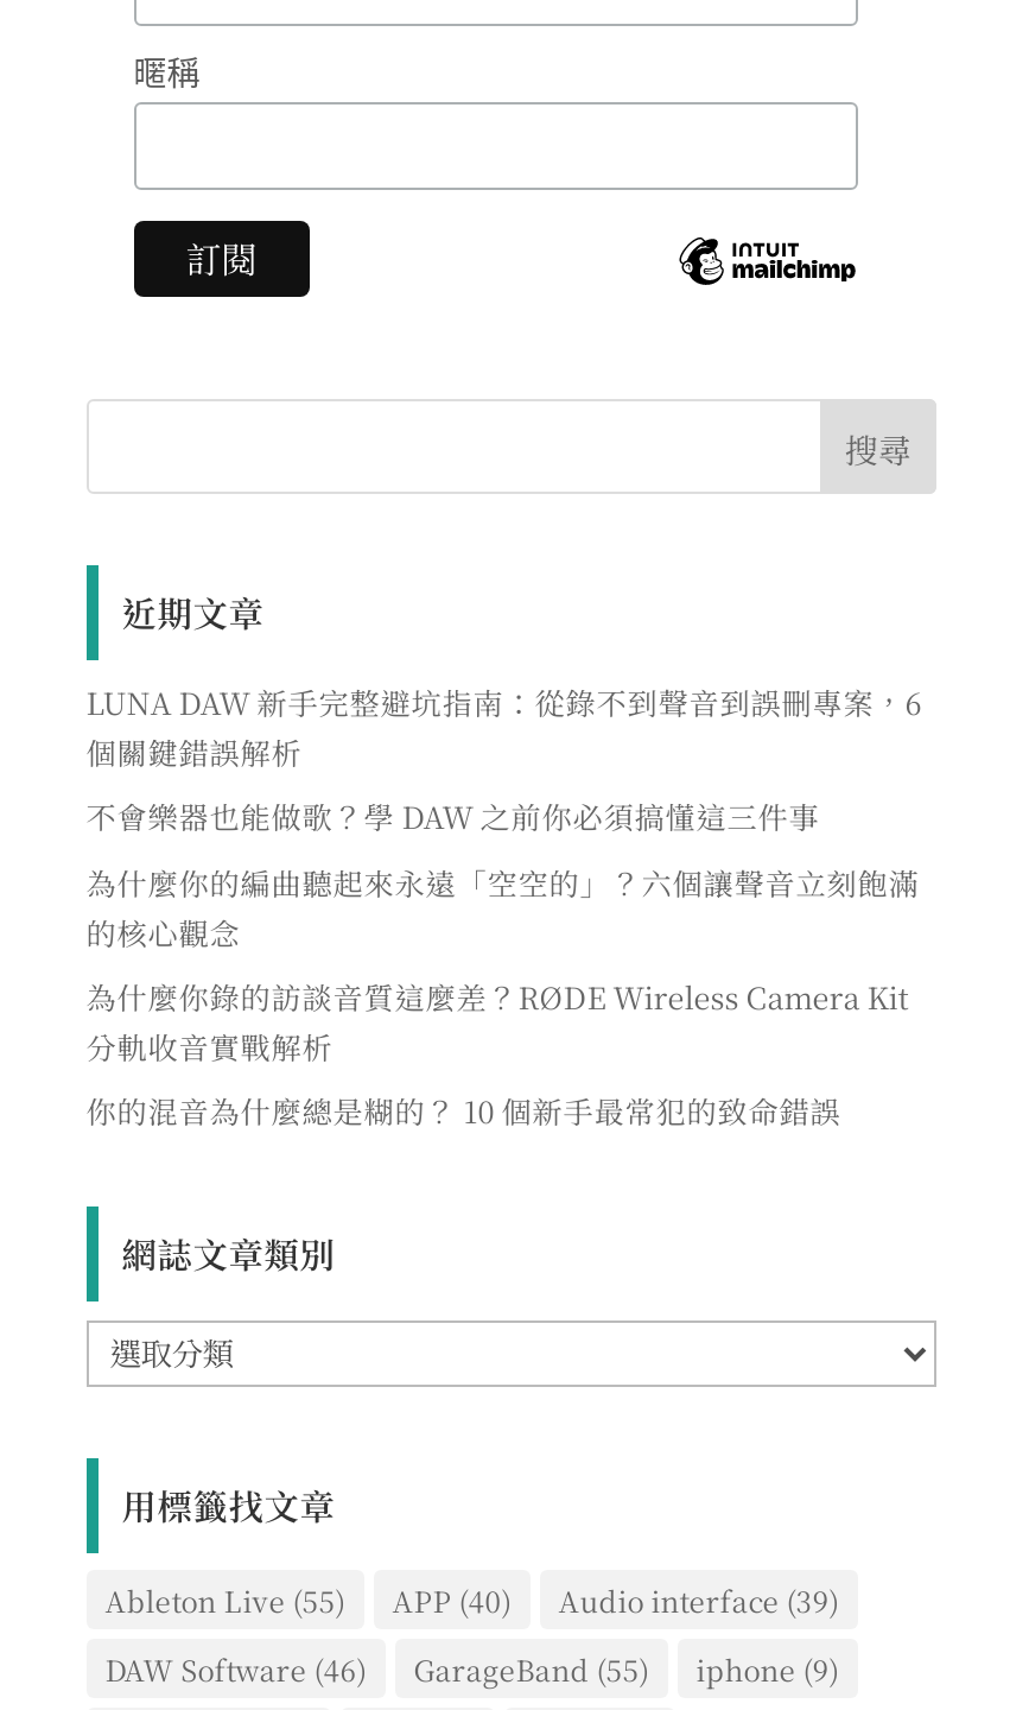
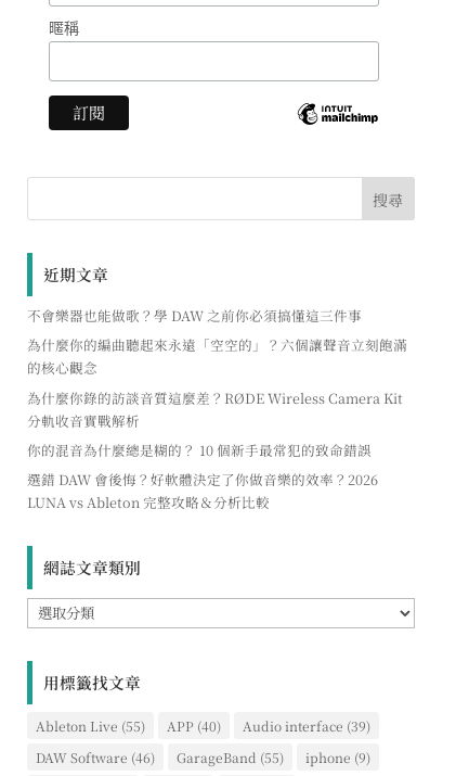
- LUNA DAW 新手完整避坑指南：從錄不到聲音到誤刪專案，6
- 個關鍵錯誤解析

moved up: 不會樂器也能做歌？學 DAW 之前你必須搞懂這三件事 | 為什麼你的編曲聽起來永遠「空空的」？六個讓聲音立刻飽滿 | 的核心觀念 | 為什麼你錄的訪談音質這麼差？RØDE Wireless Camera Kit | 分軌收音實戰解析 | 你的混音為什麼總是糊的？ 10 個新手最常犯的致命錯誤

+ 選錯 DAW 會後悔？好軟體決定了你做音樂的效率？2026
+ LUNA vs Ableton 完整攻略＆分析比較
